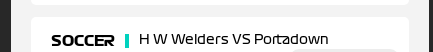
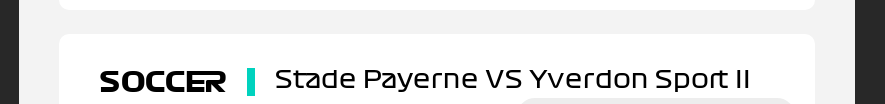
- H W Welders VS Portadown
+ Stade Payerne VS Yverdon Sport II
